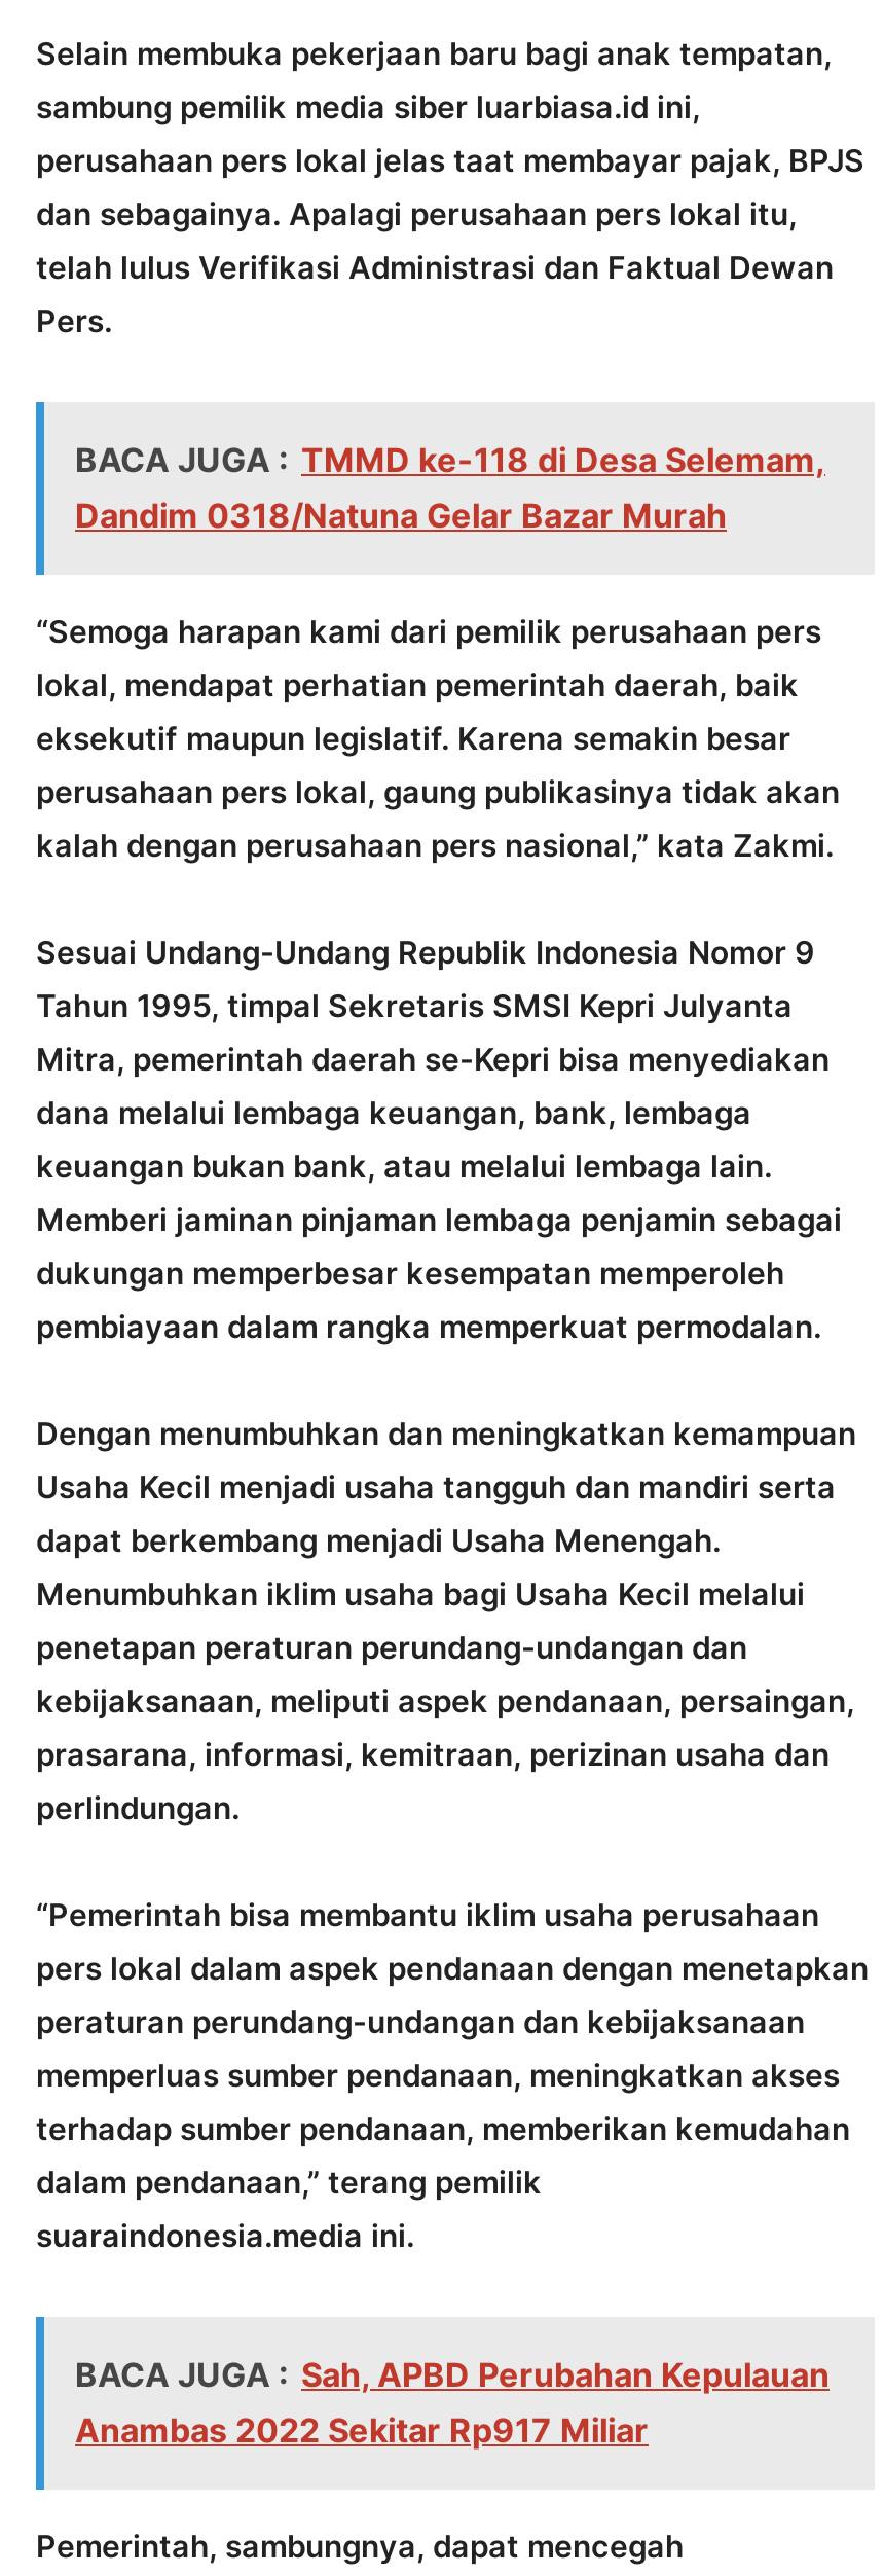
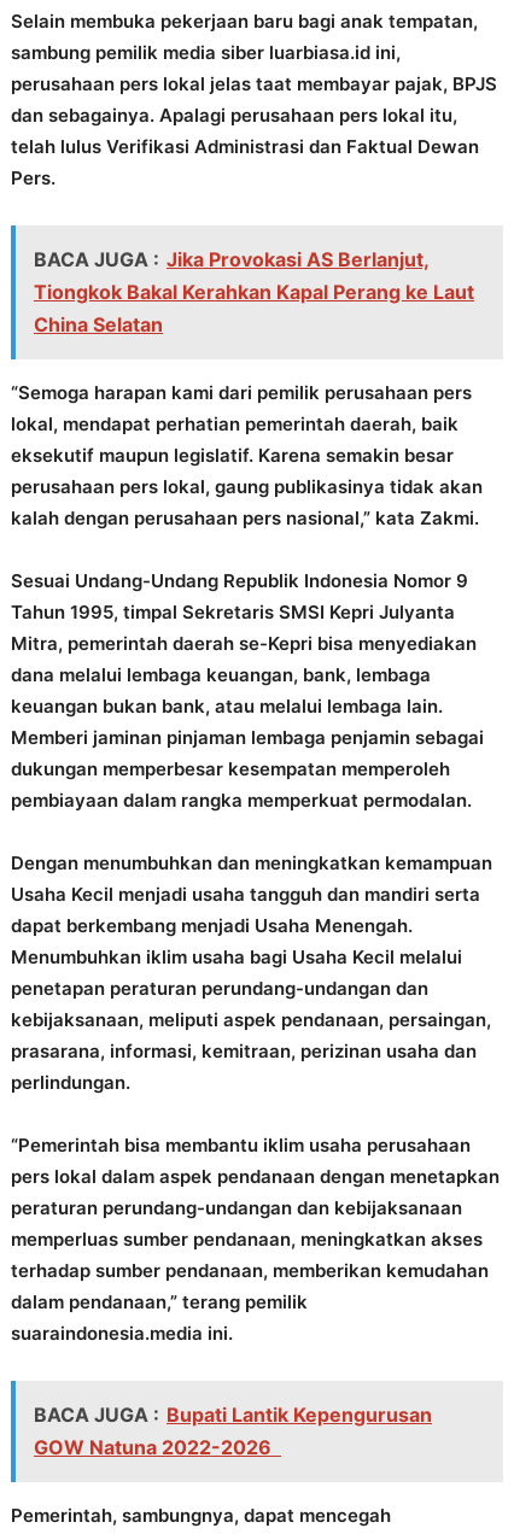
- BACA JUGA : TMMD ke-118 di Desa Selemam,
- Dandim 0318/Natuna Gelar Bazar Murah
+ BACA JUGA : Jika Provokasi AS Berlanjut,
+ Tiongkok Bakal Kerahkan Kapal Perang ke Laut
+ China Selatan

- BACA JUGA : Sah, APBD Perubahan Kepulauan
- Anambas 2022 Sekitar Rp917 Miliar
+ BACA JUGA : Bupati Lantik Kepengurusan
+ GOW Natuna 2022-2026
